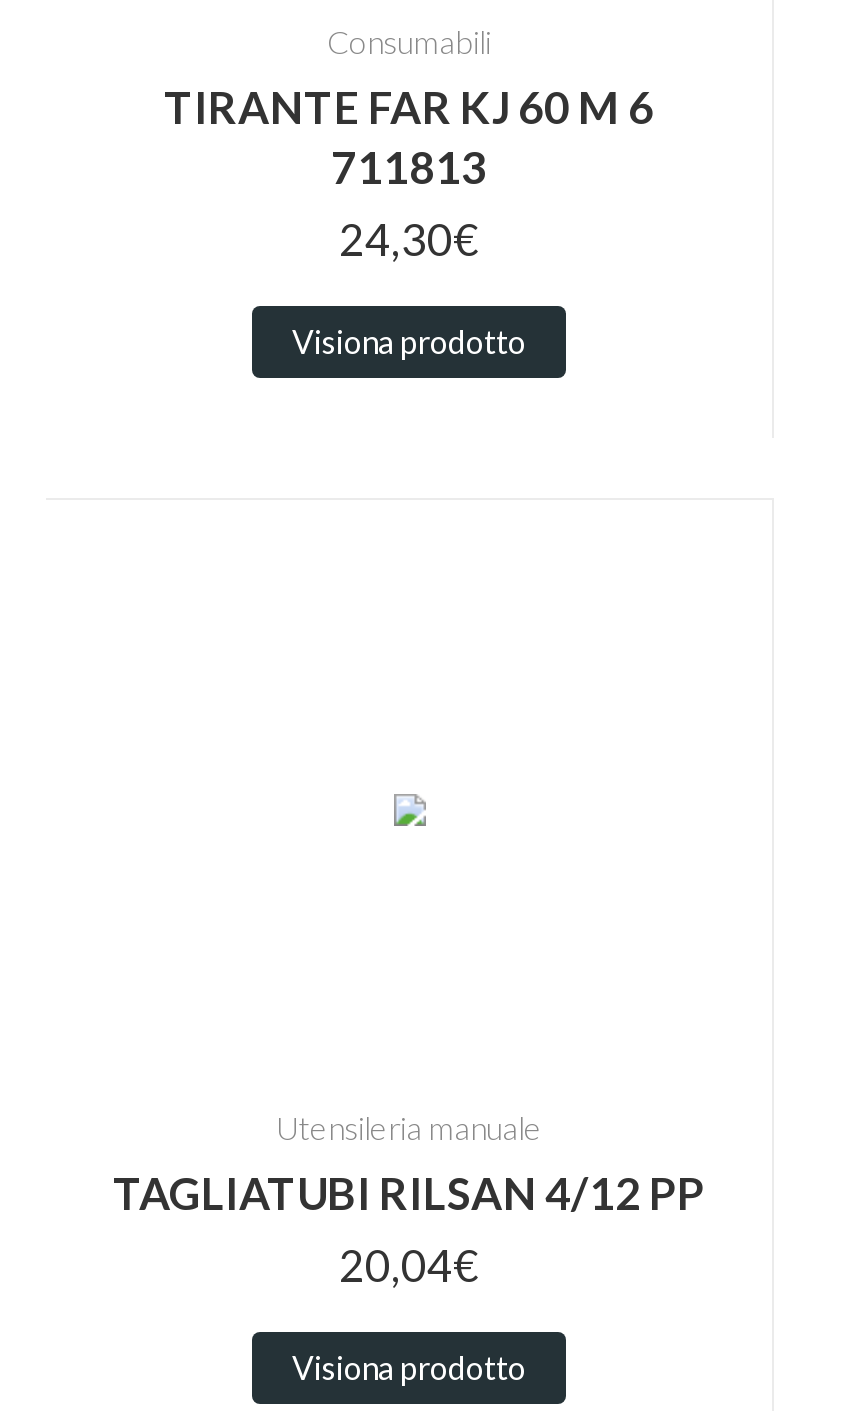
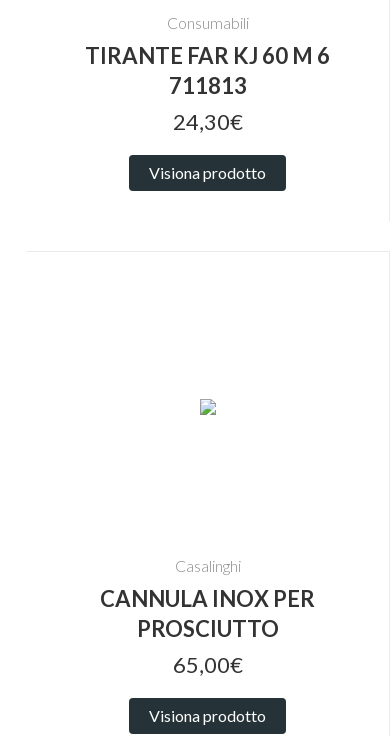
- Utensileria manuale
- TAGLIATUBI RILSAN 4/12 PP
- 20,04€
+ Casalinghi
+ CANNULA INOX PER
+ PROSCIUTTO
+ 65,00€
